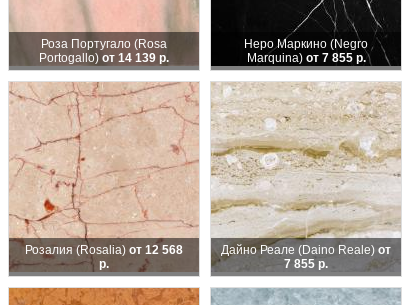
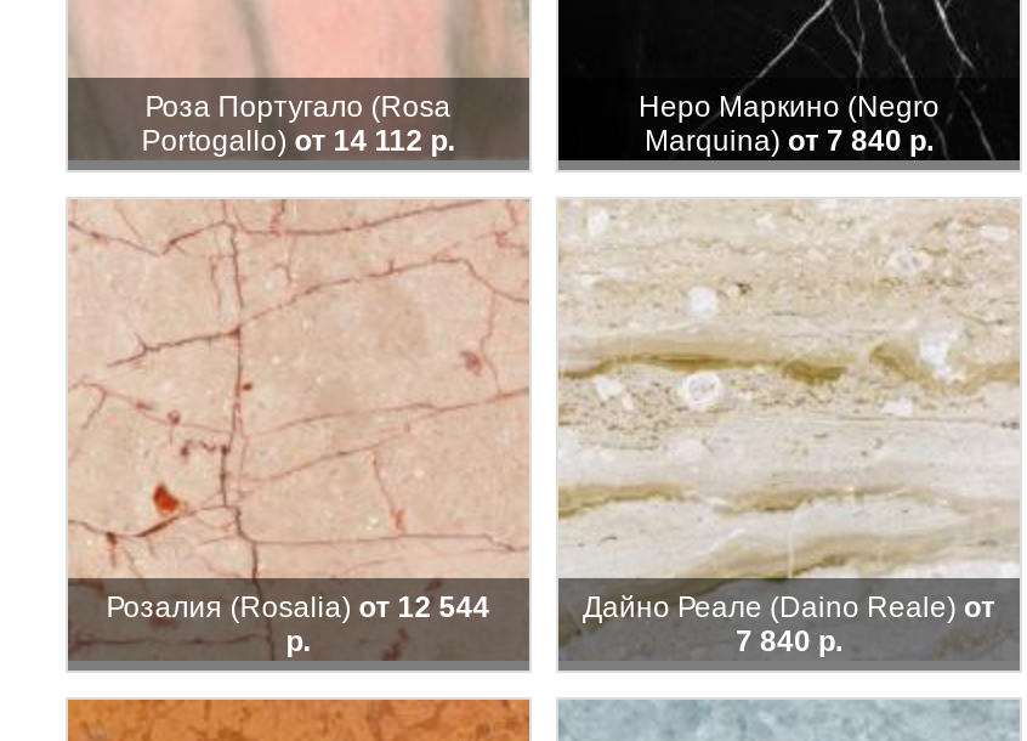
- Portogallo) от 14 139 р.
+ Portogallo) от 14 112 р.

- Marquina) от 7 855 р.
+ Marquina) от 7 840 р.

- Розалия (Rosalia) от 12 568
+ Розалия (Rosalia) от 12 544

- 7 855 р.
+ 7 840 р.
